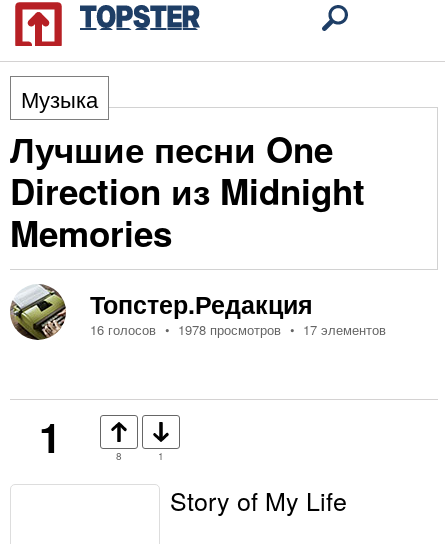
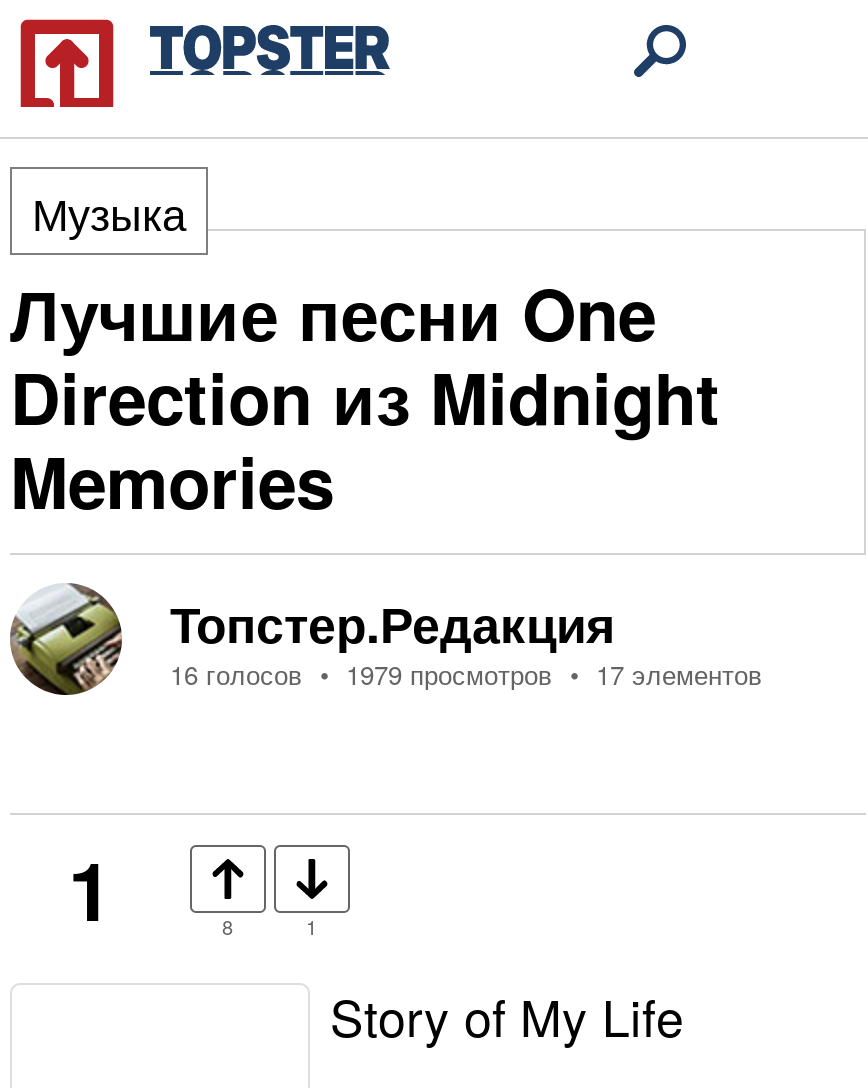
- 16 голосов 1978 просмотров 17 элементов
+ 16 голосов 1979 просмотров 17 элементов
